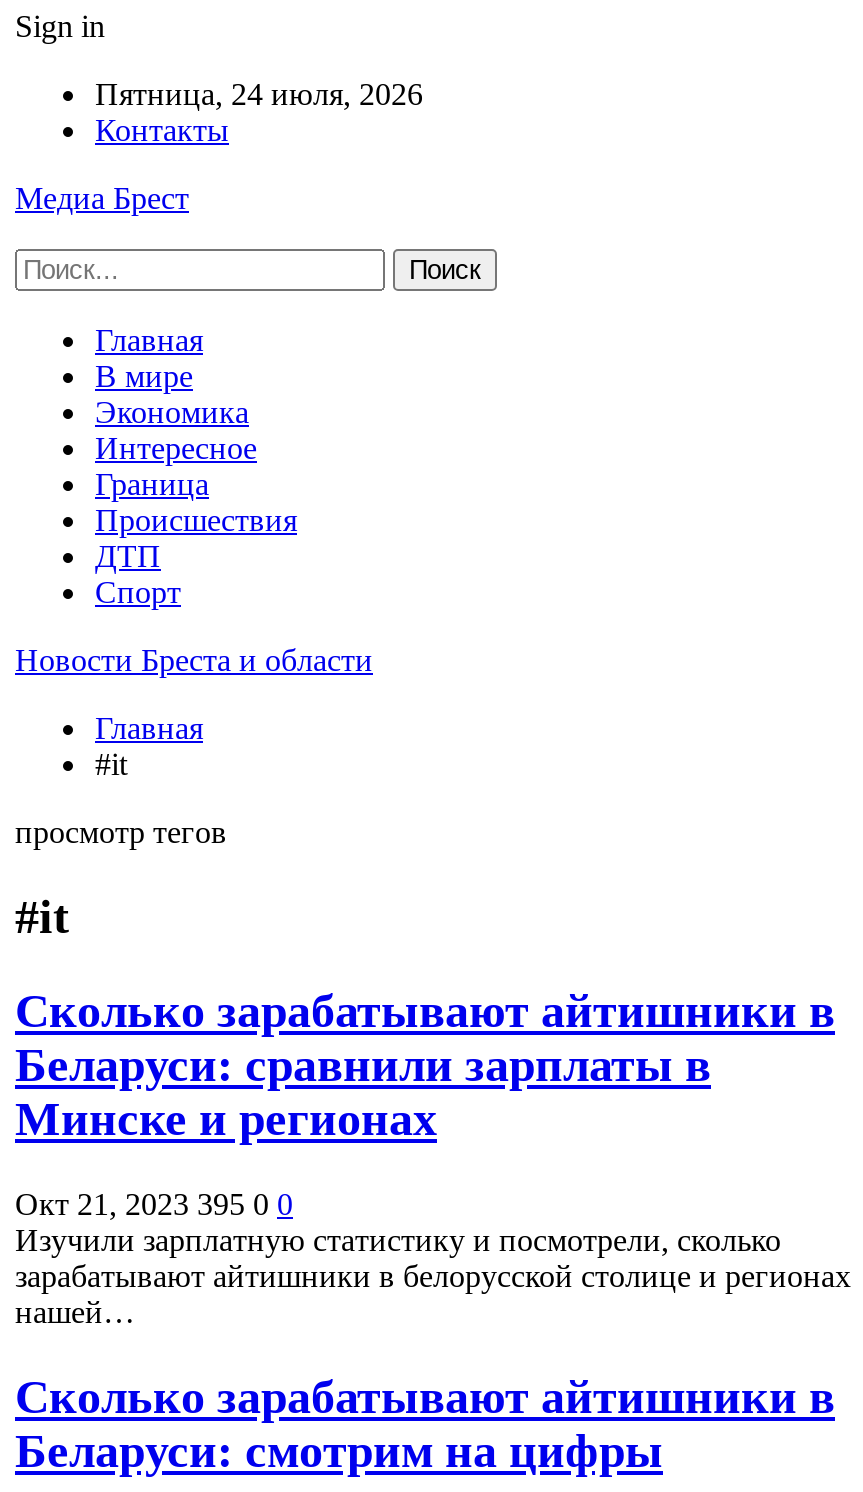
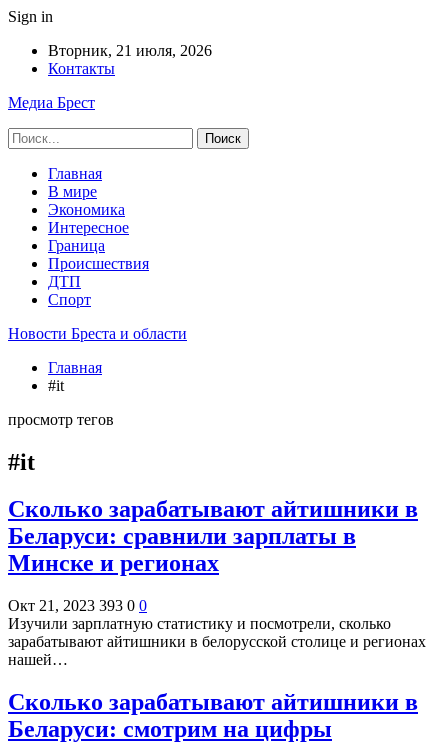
- Пятница, 24 июля, 2026
+ Вторник, 21 июля, 2026

- Окт 21, 2023 395 0 0
+ Окт 21, 2023 393 0 0
